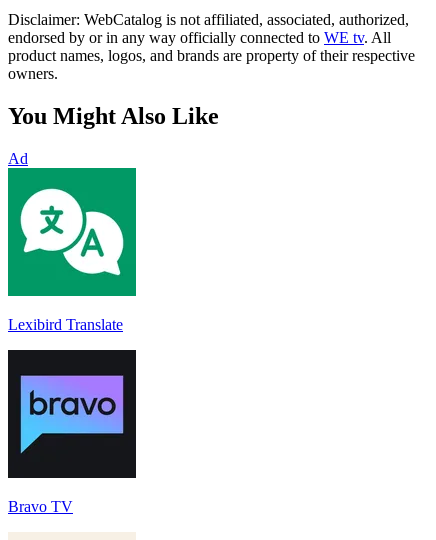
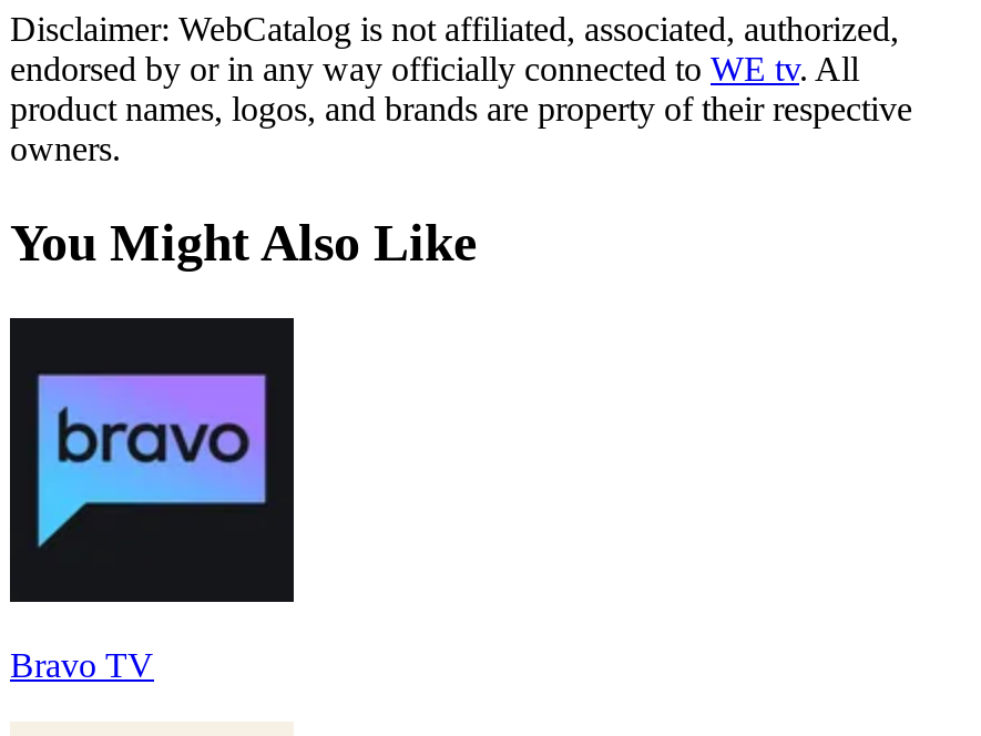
- Ad

- [image]
- Lexibird Translate
